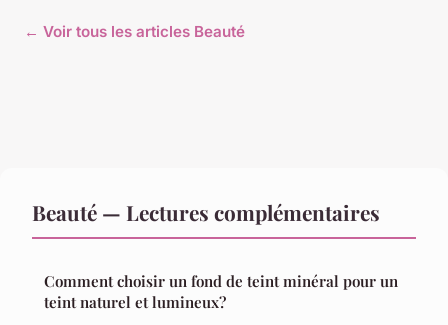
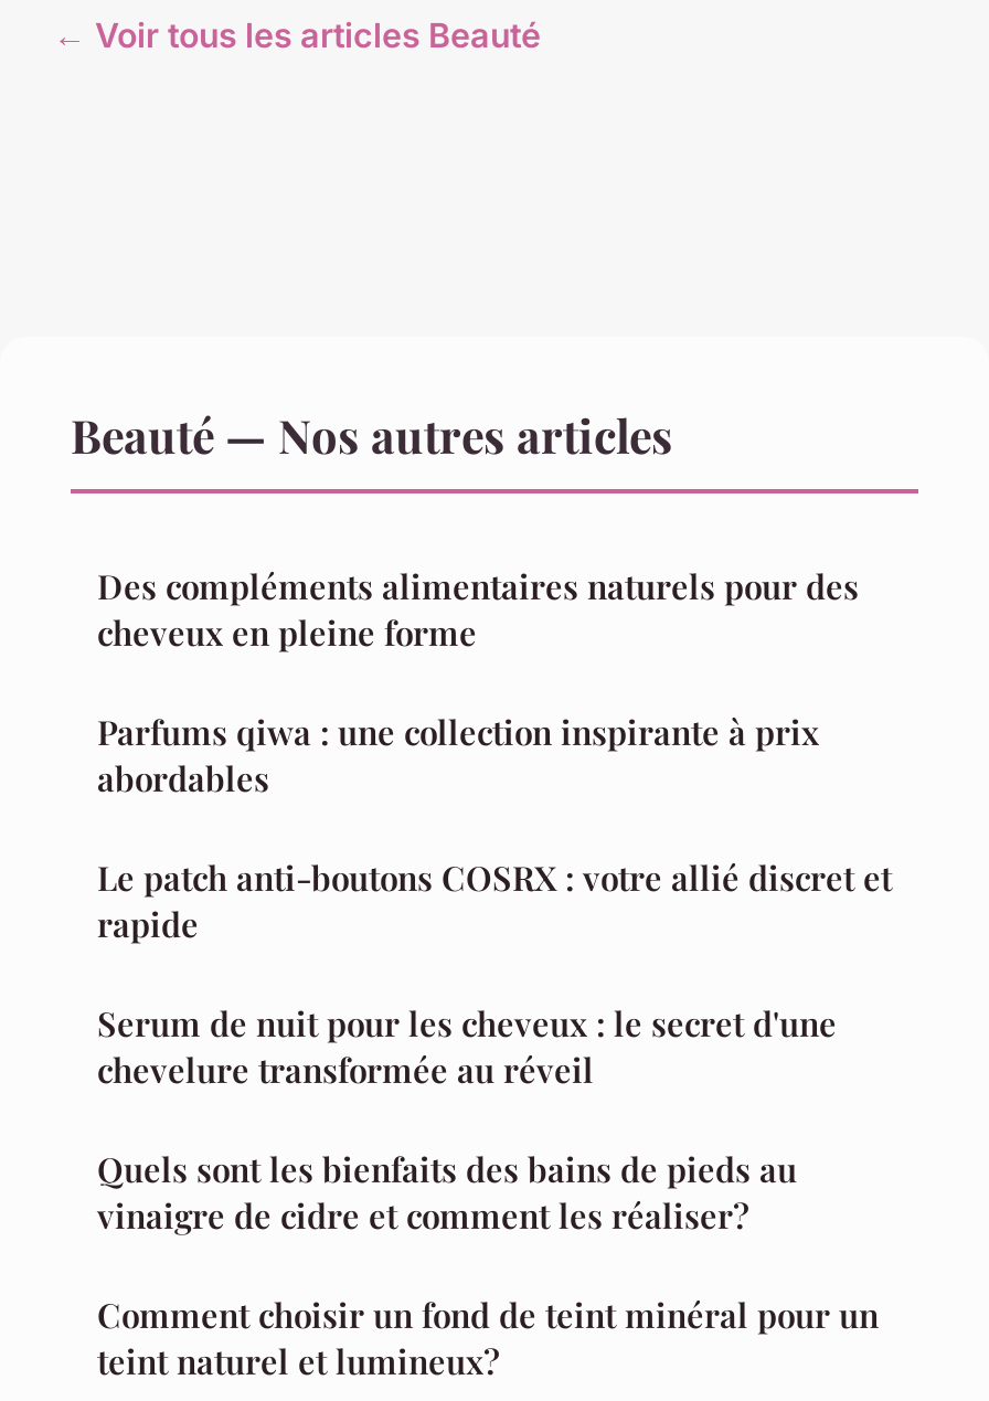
- Beauté — Lectures complémentaires
+ Beauté — Nos autres articles
+ Des compléments alimentaires naturels pour des
+ cheveux en pleine forme
+ Parfums qiwa : une collection inspirante à prix
+ abordables
+ Le patch anti-boutons COSRX : votre allié discret et
+ rapide
+ Serum de nuit pour les cheveux : le secret d'une
+ chevelure transformée au réveil
+ Quels sont les bienfaits des bains de pieds au
+ vinaigre de cidre et comment les réaliser?
